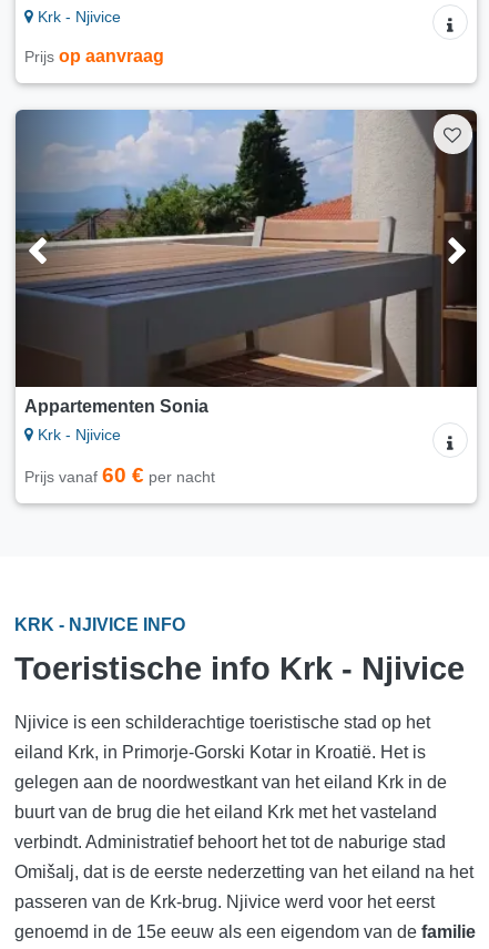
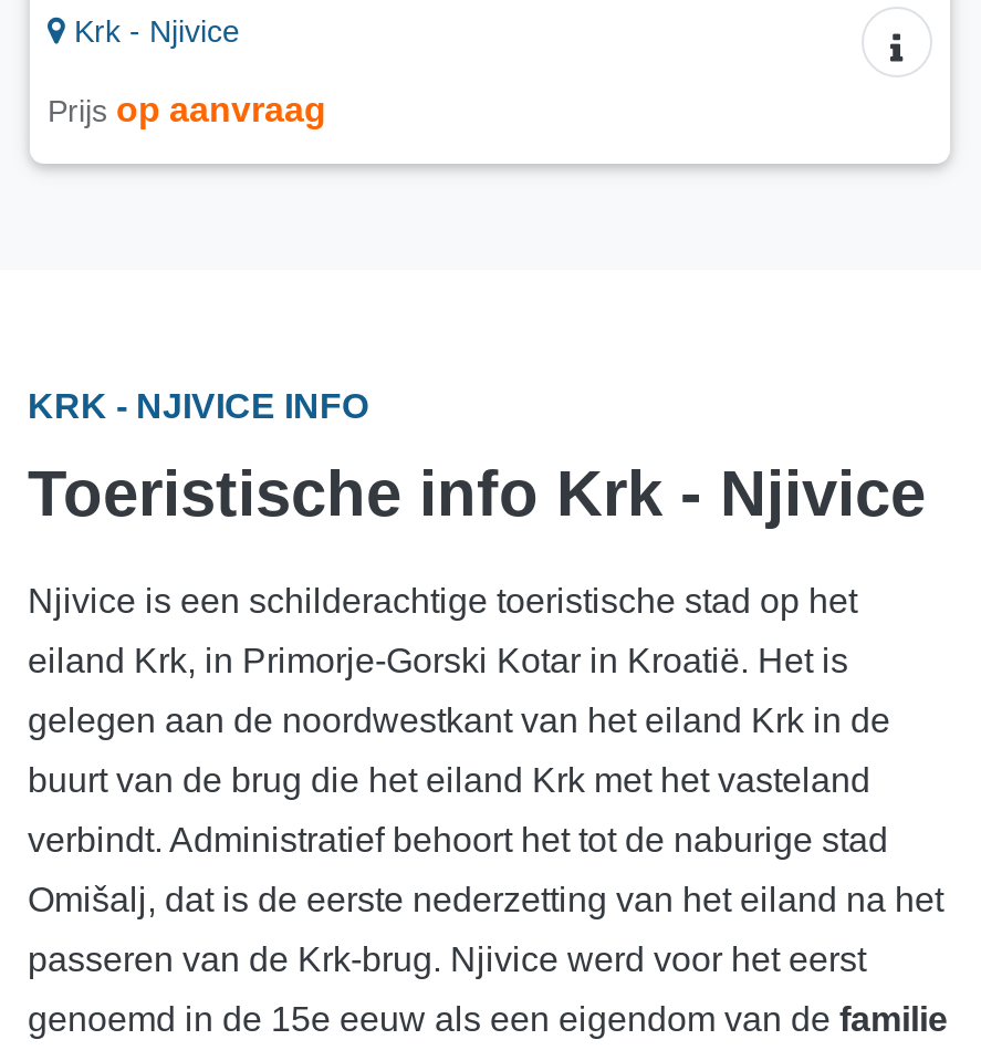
- [image]
- Appartementen Sonia
- Krk - Njivice
- Prijs vanaf 60 €per nacht
